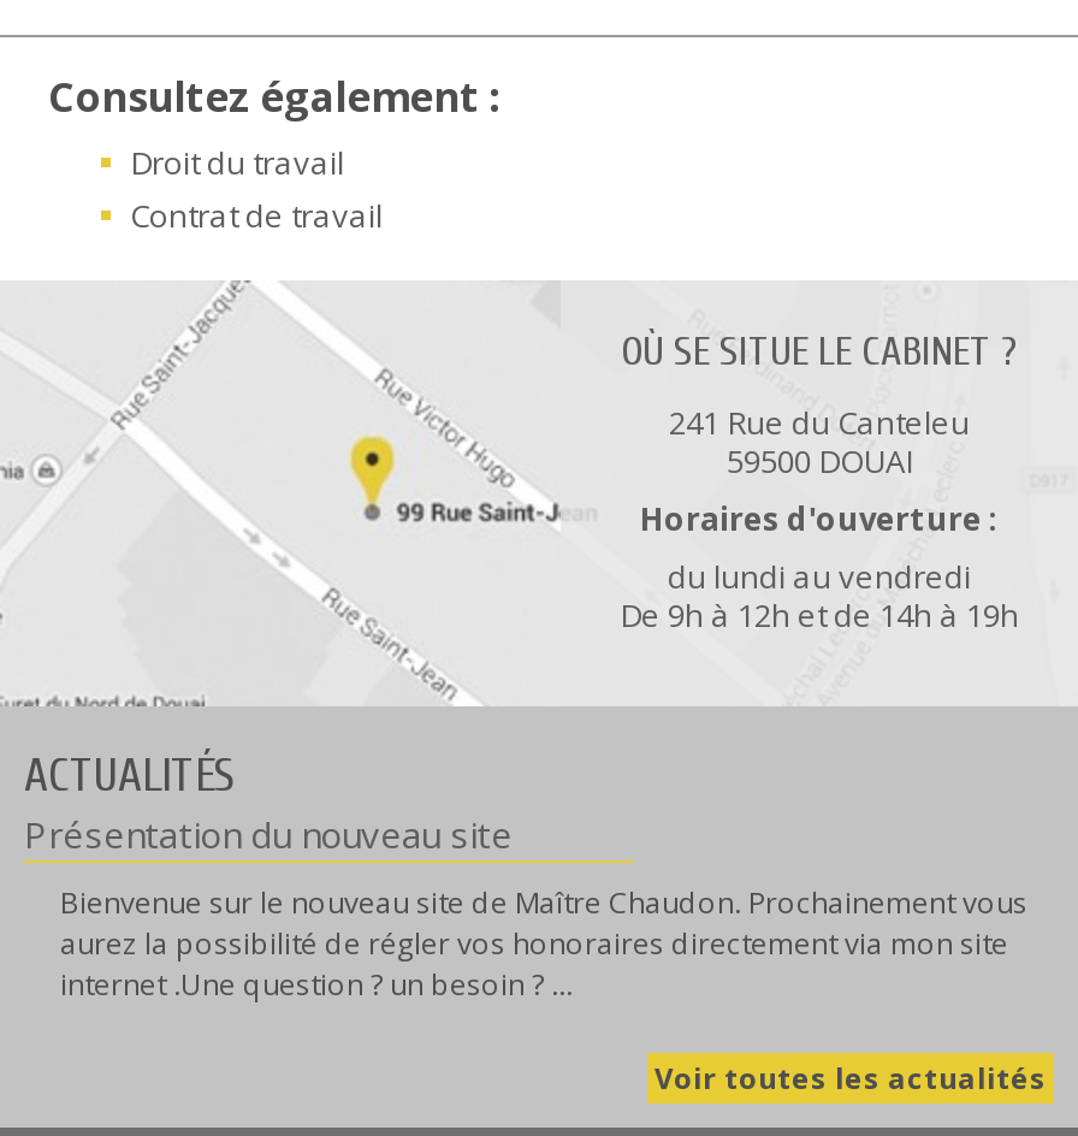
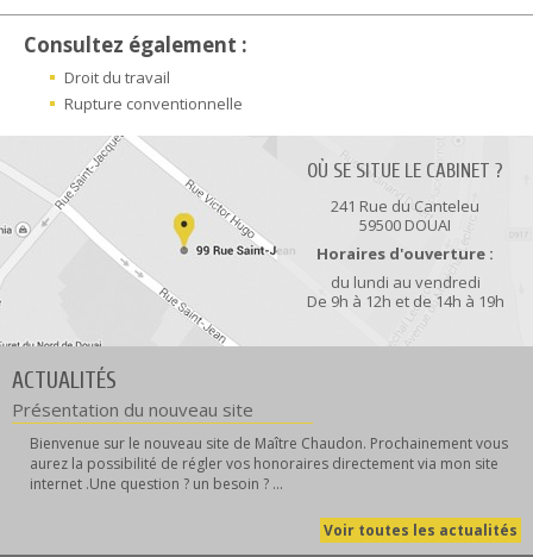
- Contrat de travail
+ Rupture conventionnelle
